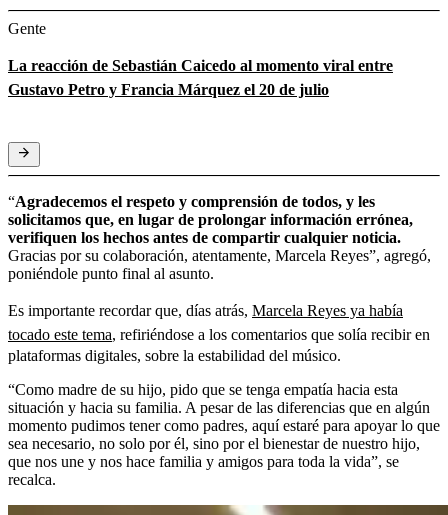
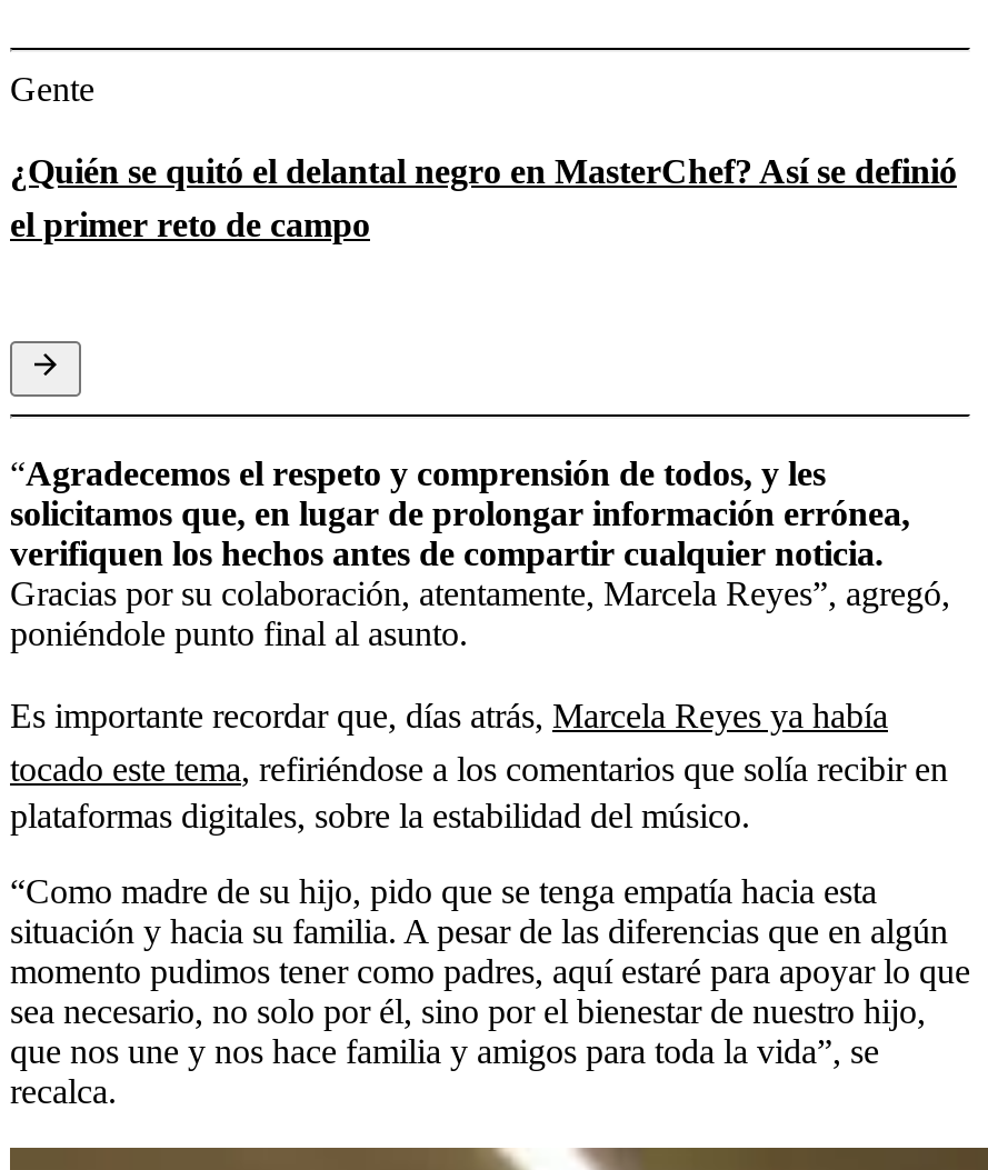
- La reacción de Sebastián Caicedo al momento viral entre
- Gustavo Petro y Francia Márquez el 20 de julio
+ ¿Quién se quitó el delantal negro en MasterChef? Así se definió
+ el primer reto de campo
